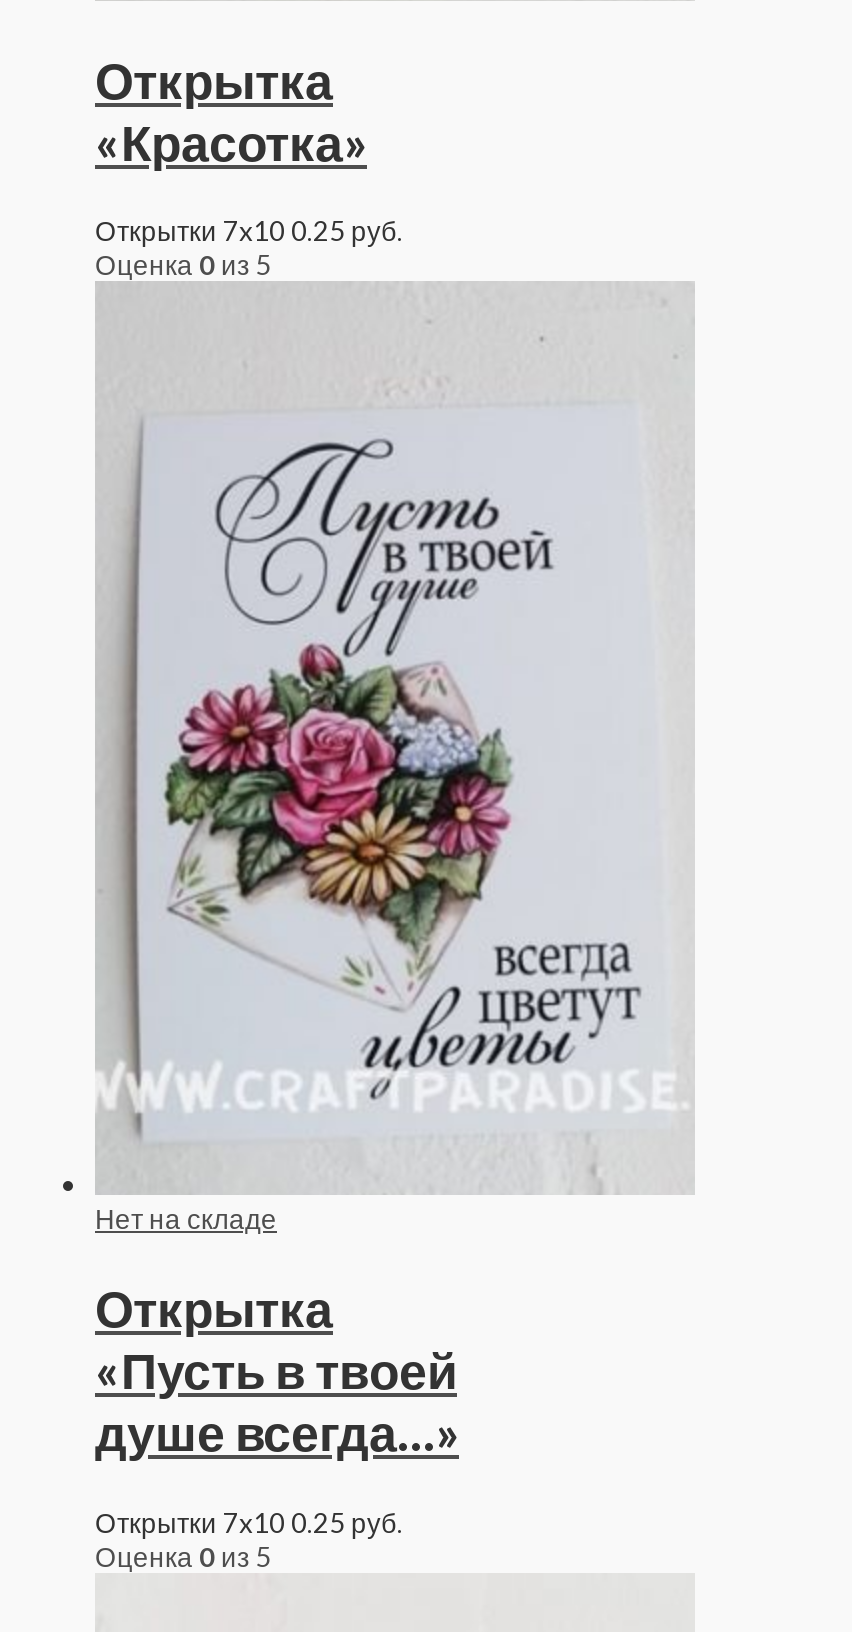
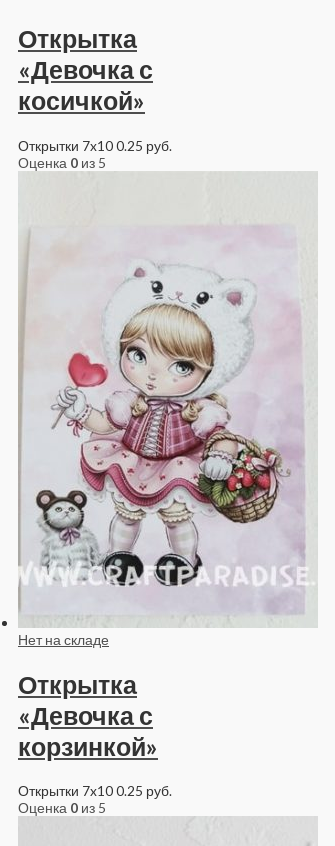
- «Красотка»
+ «Девочка с
+ косичкой»

- [image]
+ [image]

- «Пусть в твоей
- душе всегда…»
+ «Девочка с
+ корзинкой»
